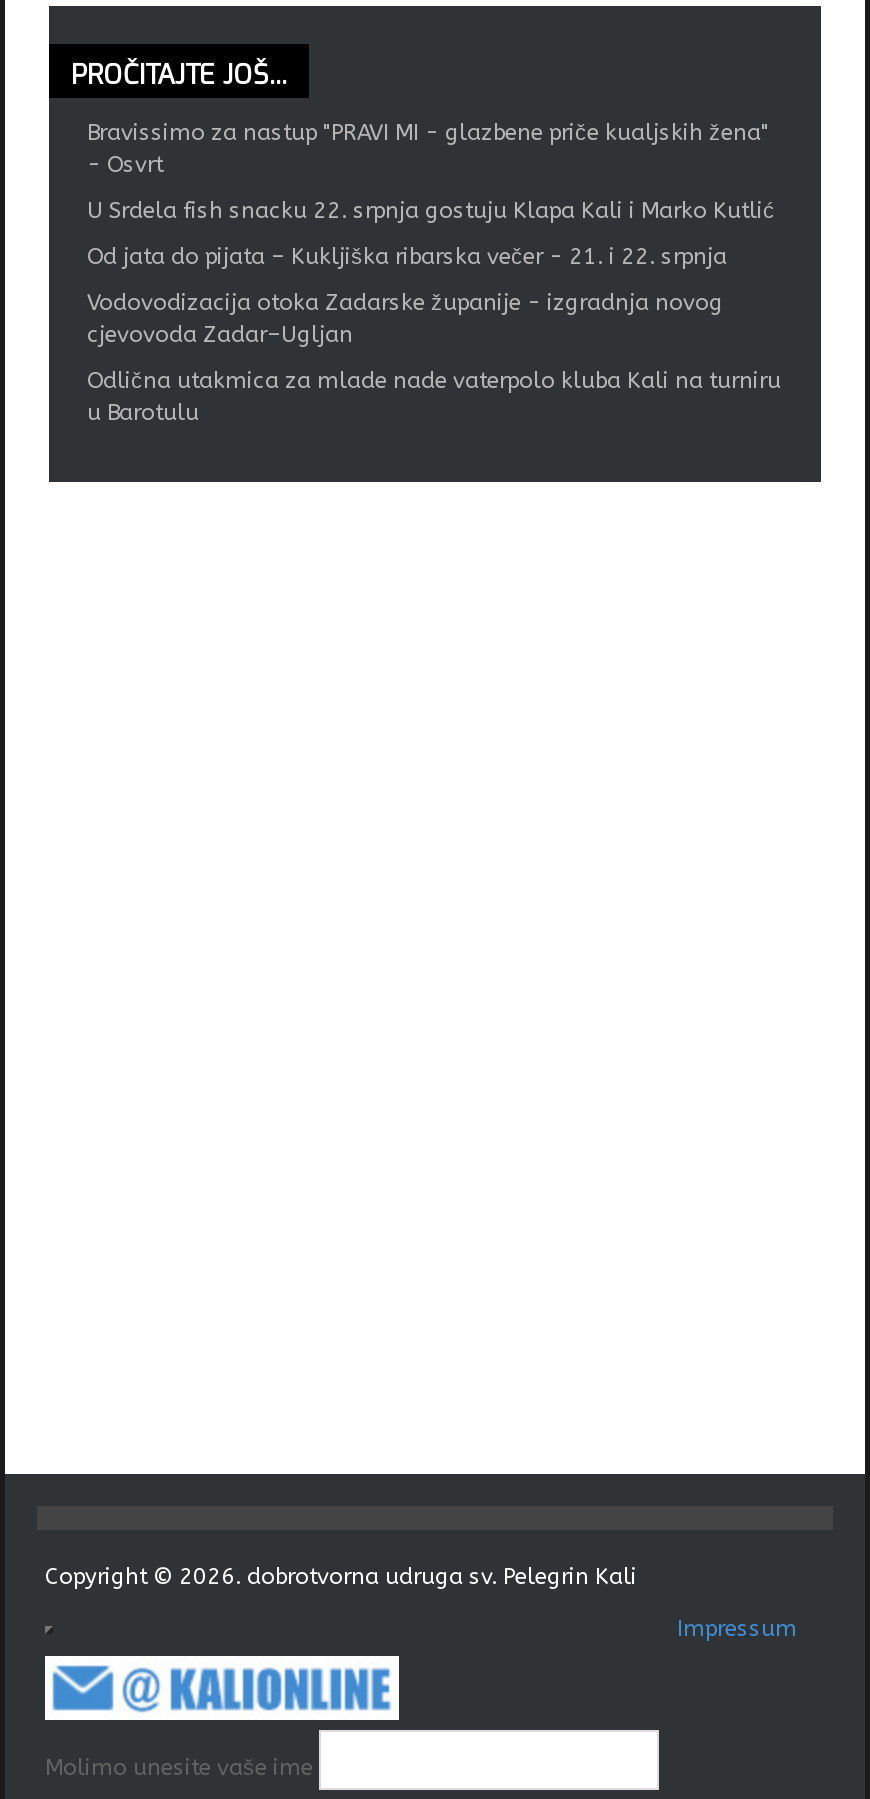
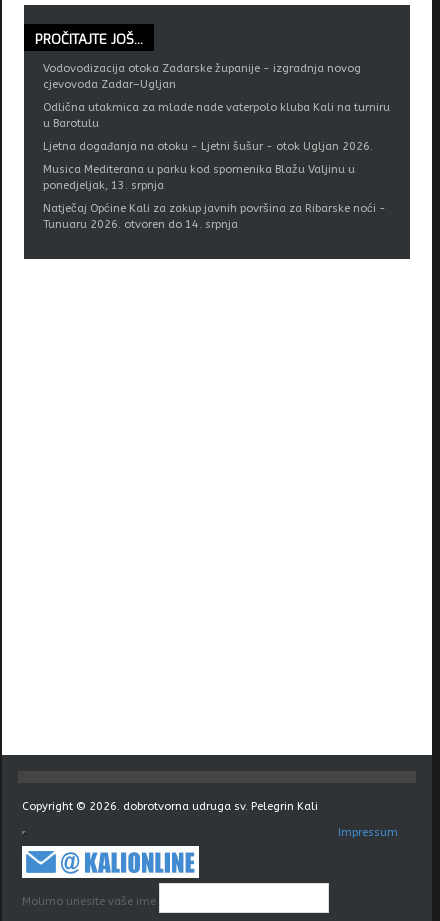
- Bravissimo za nastup "PRAVI MI - glazbene priče kualjskih žena"
- - Osvrt
- U Srdela fish snacku 22. srpnja gostuju Klapa Kali i Marko Kutlić
- Od jata do pijata – Kukljiška ribarska večer - 21. i 22. srpnja

moved up: Vodovodizacija otoka Zadarske županije - izgradnja novog | cjevovoda Zadar–Ugljan | Odlična utakmica za mlade nade vaterpolo kluba Kali na turniru | u Barotulu

+ Ljetna događanja na otoku - Ljetni šušur - otok Ugljan 2026.
+ Musica Mediterana u parku kod spomenika Blažu Valjinu u
+ ponedjeljak, 13. srpnja
+ Natječaj Općine Kali za zakup javnih površina za Ribarske noći -
+ Tunuaru 2026. otvoren do 14. srpnja
